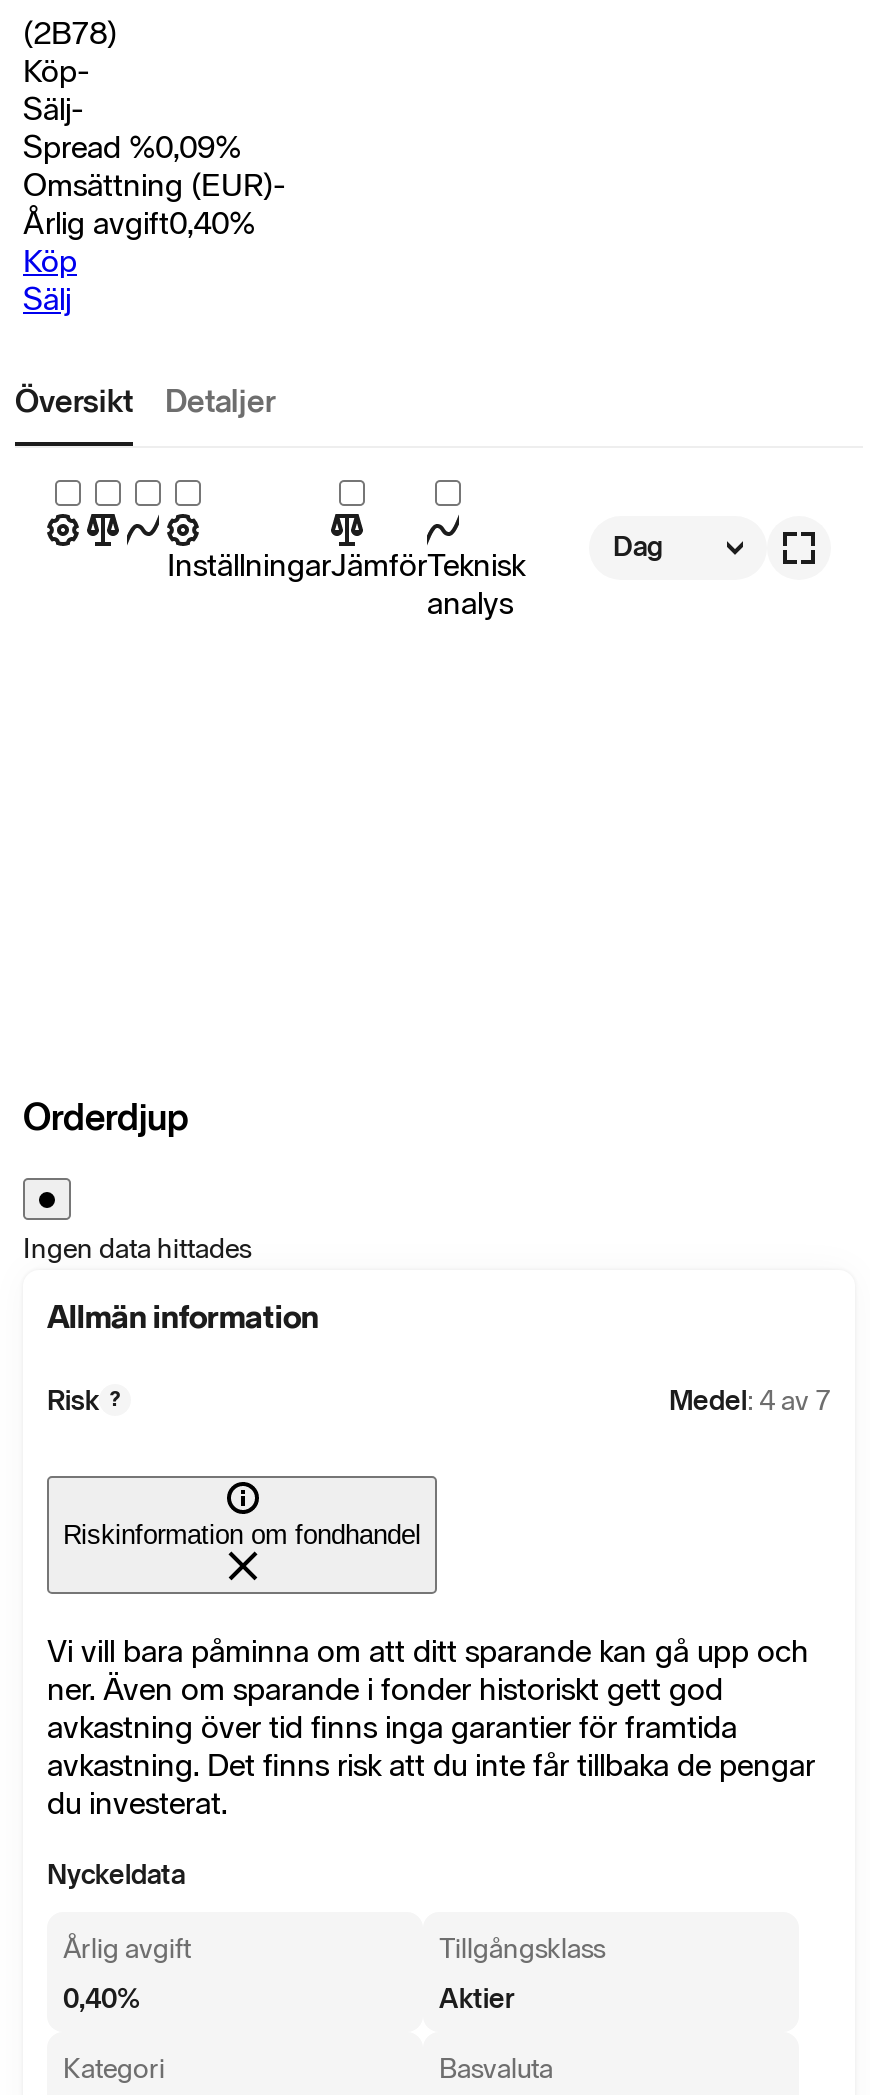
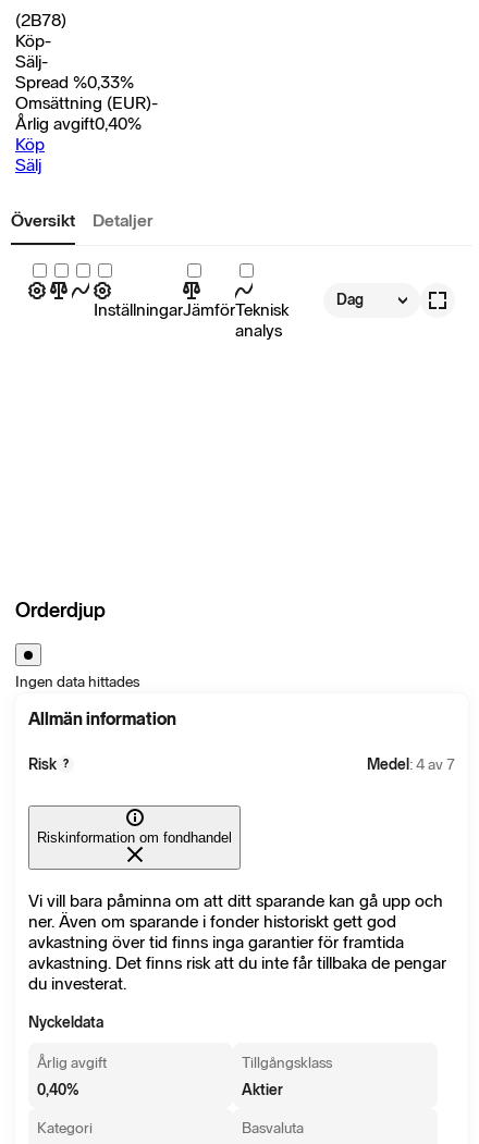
- Spread %0,09%
+ Spread %0,33%
